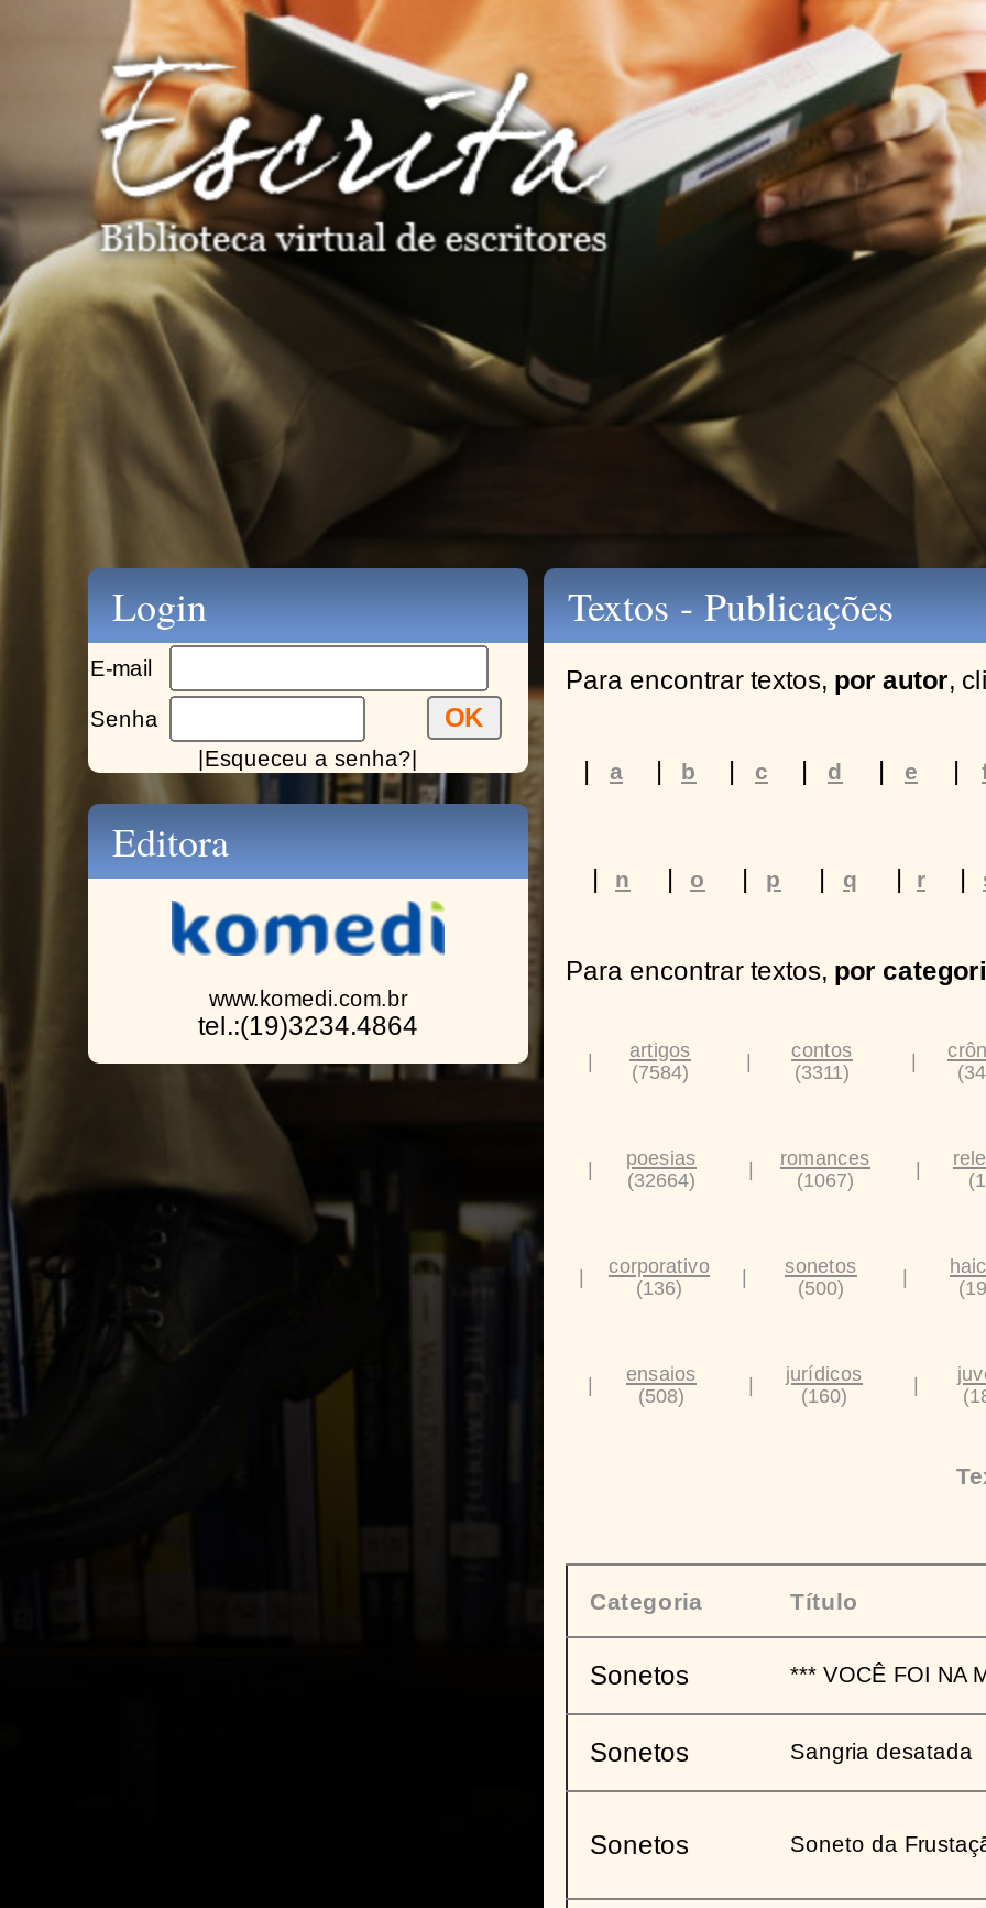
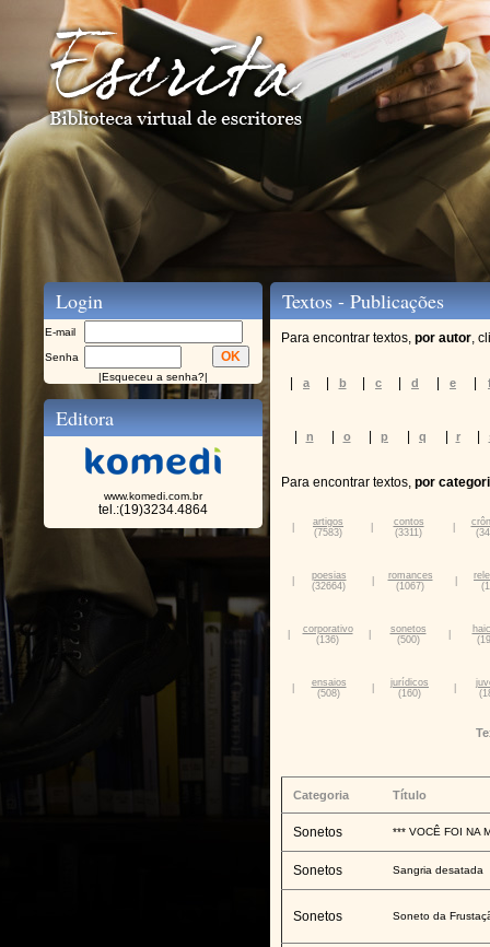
- (7584)
+ (7583)
